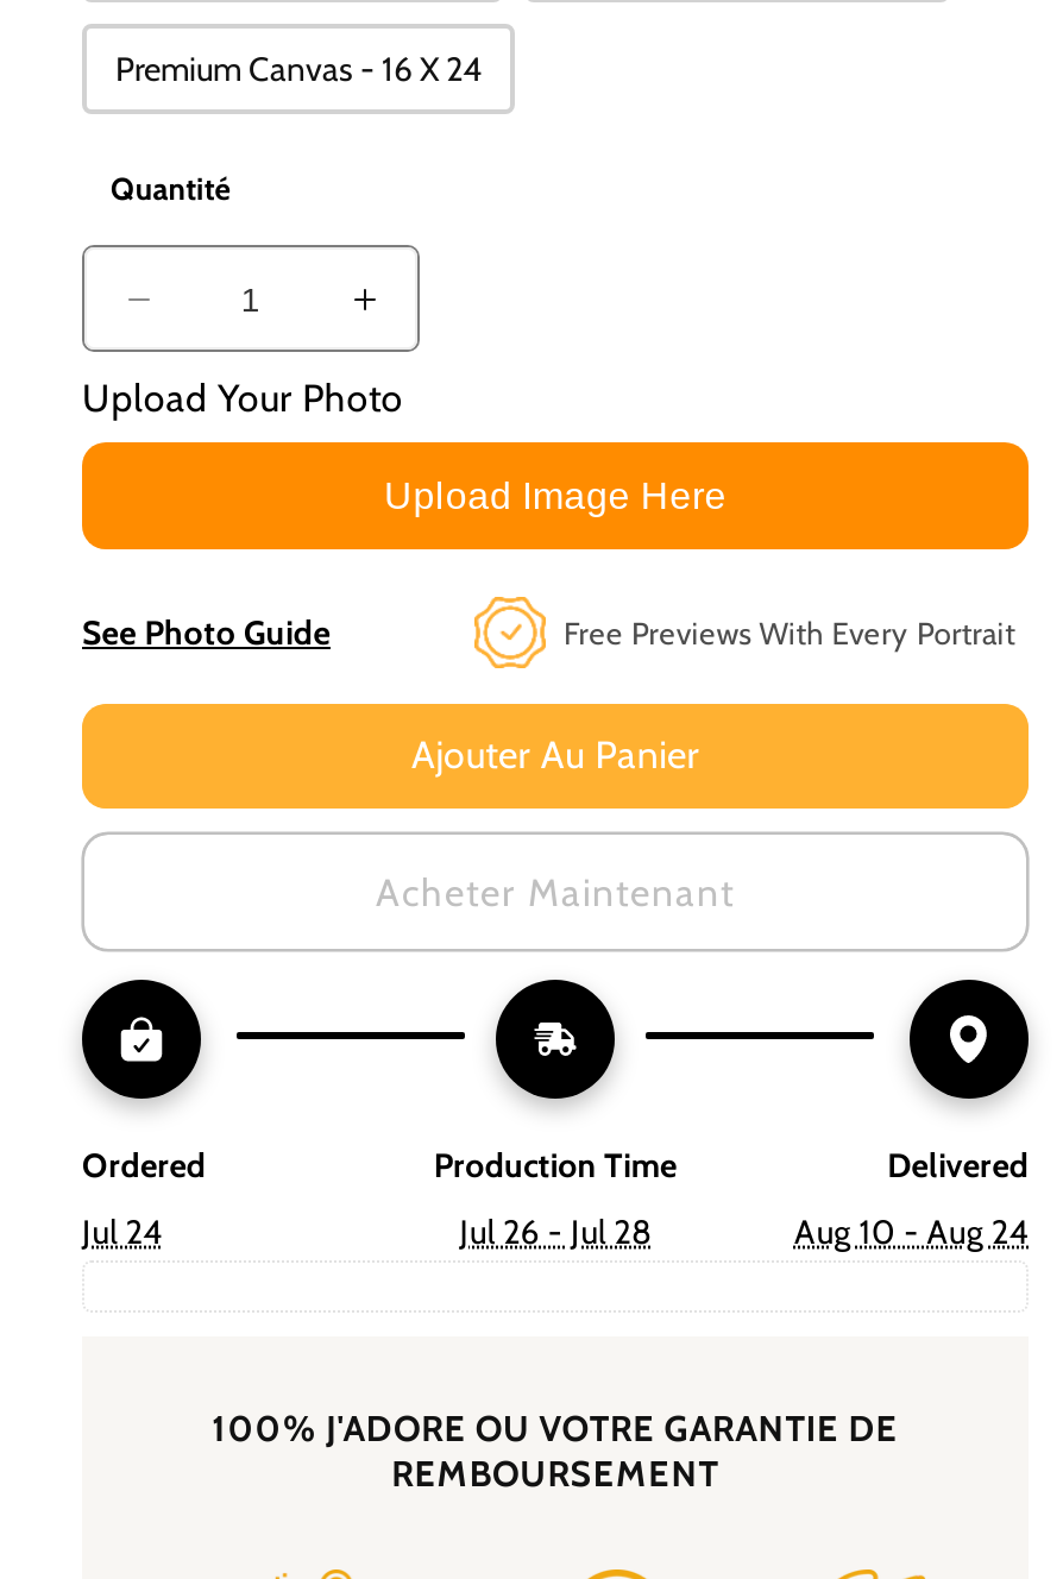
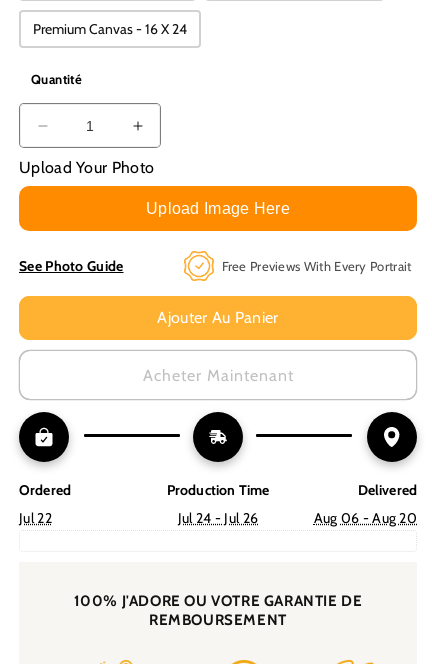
- Jul 24
+ Jul 22

- Jul 26 - Jul 28
+ Jul 24 - Jul 26

- Aug 10 - Aug 24
+ Aug 06 - Aug 20
